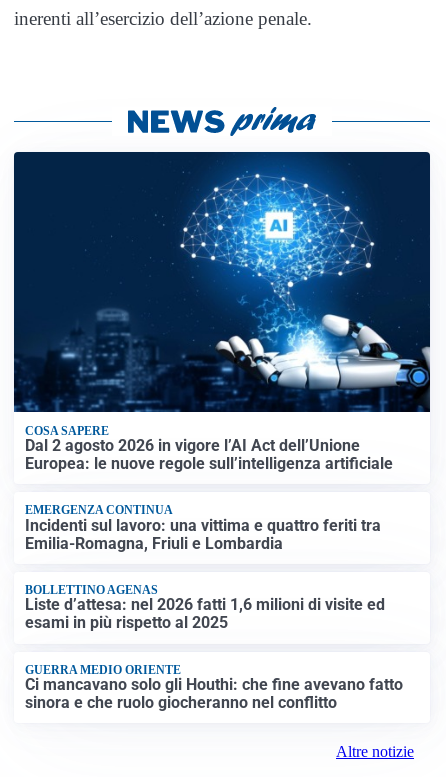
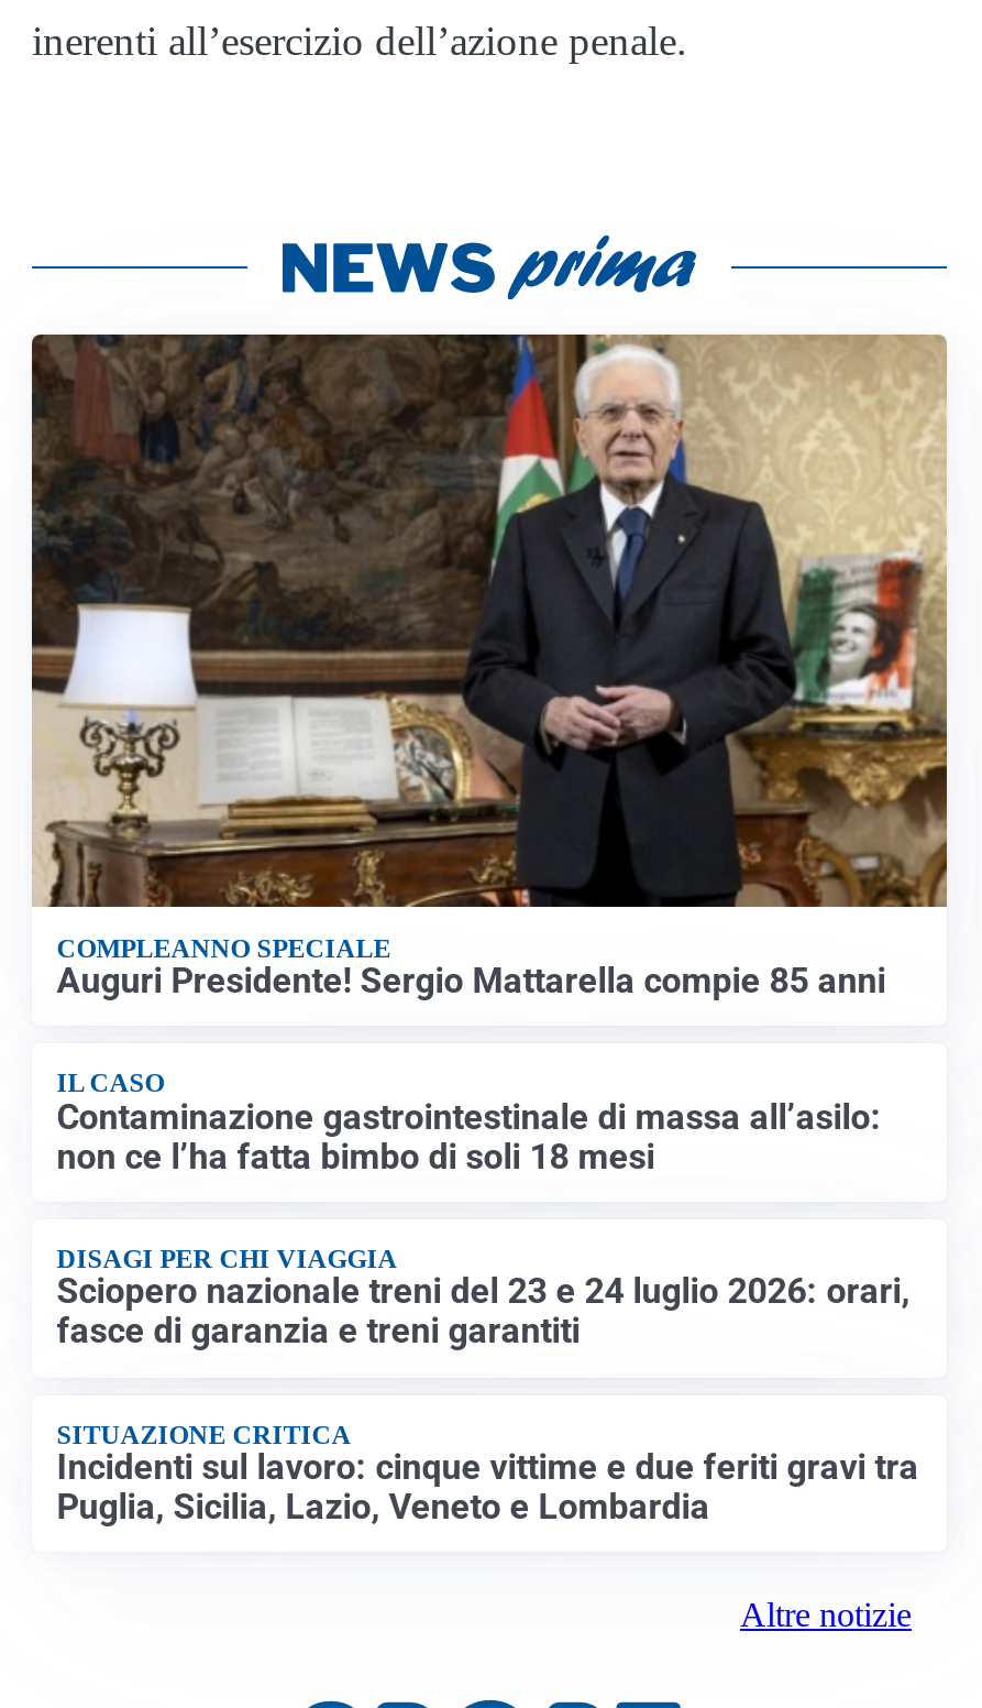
- [image]
- COSA SAPERE
- Dal 2 agosto 2026 in vigore l’AI Act dell’Unione
- Europea: le nuove regole sull’intelligenza artificiale
+ [image]
+ COMPLEANNO SPECIALE
+ Auguri Presidente! Sergio Mattarella compie 85 anni

- EMERGENZA CONTINUA
- Incidenti sul lavoro: una vittima e quattro feriti tra
- Emilia-Romagna, Friuli e Lombardia
+ IL CASO
+ Contaminazione gastrointestinale di massa all’asilo:
+ non ce l’ha fatta bimbo di soli 18 mesi

- BOLLETTINO AGENAS
- Liste d’attesa: nel 2026 fatti 1,6 milioni di visite ed
- esami in più rispetto al 2025
+ DISAGI PER CHI VIAGGIA
+ Sciopero nazionale treni del 23 e 24 luglio 2026: orari,
+ fasce di garanzia e treni garantiti

- GUERRA MEDIO ORIENTE
- Ci mancavano solo gli Houthi: che fine avevano fatto
- sinora e che ruolo giocheranno nel conflitto
+ SITUAZIONE CRITICA
+ Incidenti sul lavoro: cinque vittime e due feriti gravi tra
+ Puglia, Sicilia, Lazio, Veneto e Lombardia
